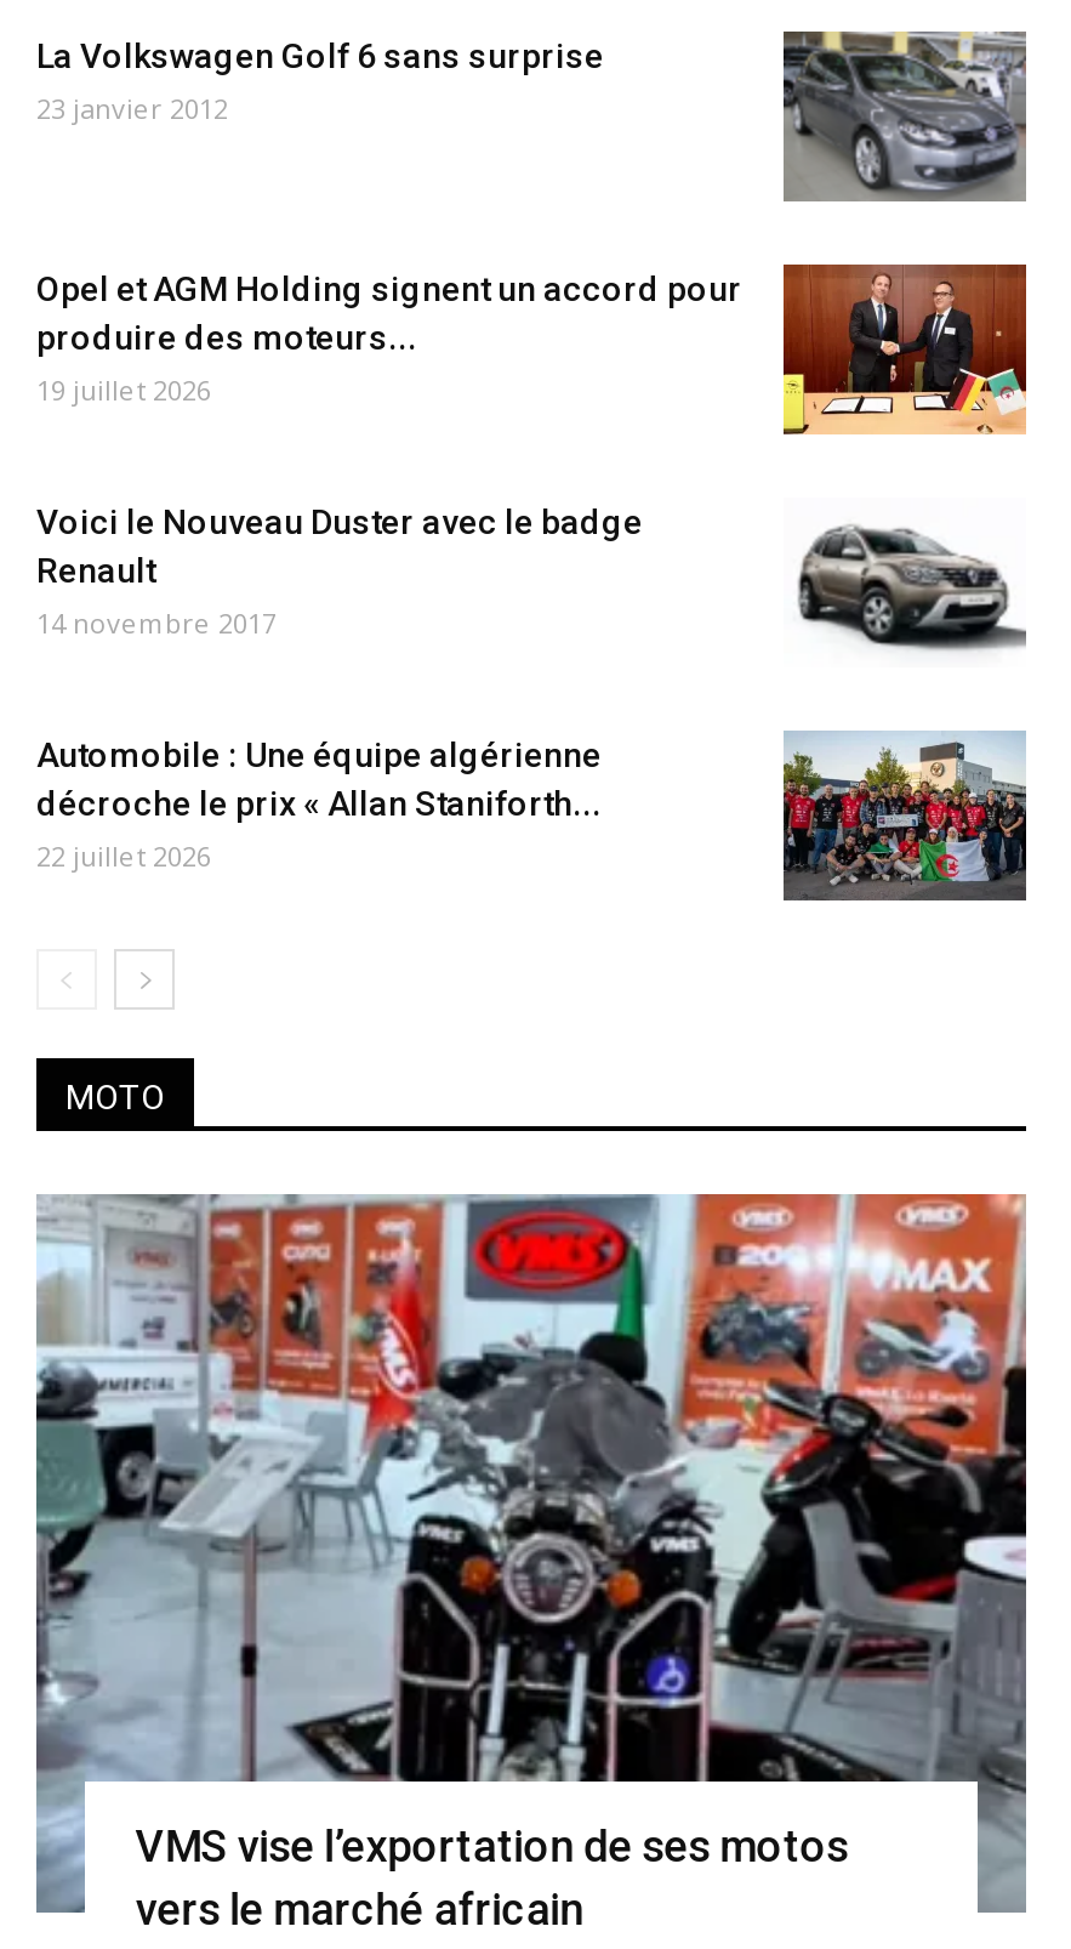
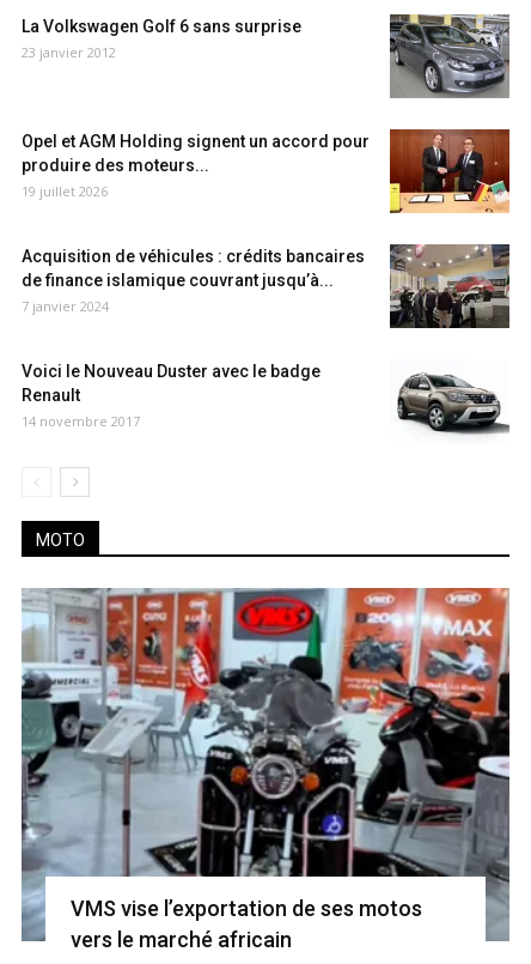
+ [image]
+ Acquisition de véhicules : crédits bancaires
+ de finance islamique couvrant jusqu’à...
+ 7 janvier 2024

moved down: Voici le Nouveau Duster avec le badge | Renault | 14 novembre 2017

- Automobile : Une équipe algérienne
- décroche le prix « Allan Staniforth...
- 22 juillet 2026

- [image]
